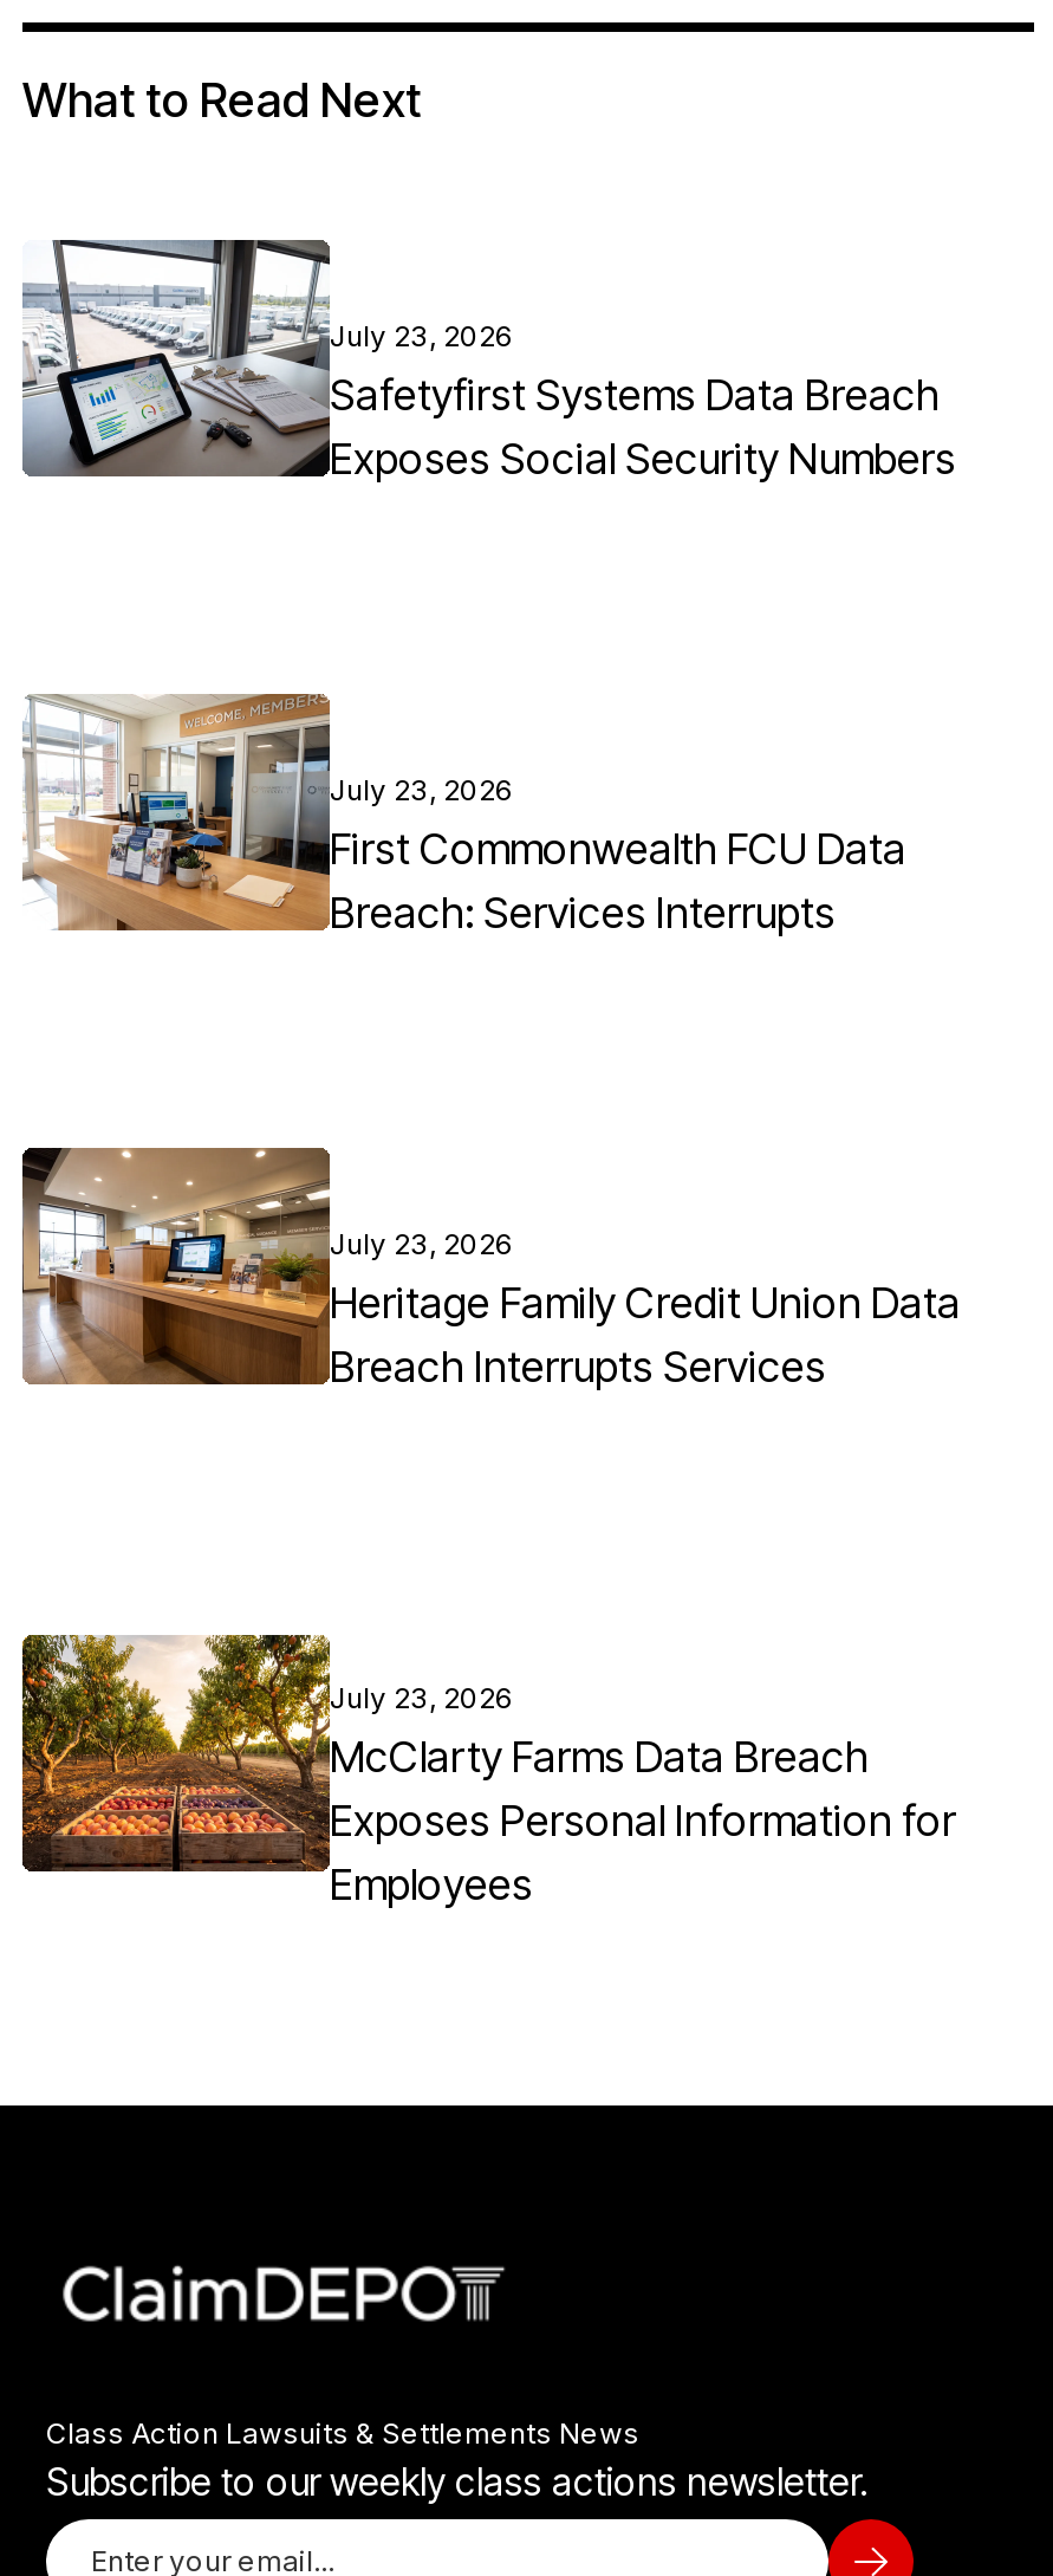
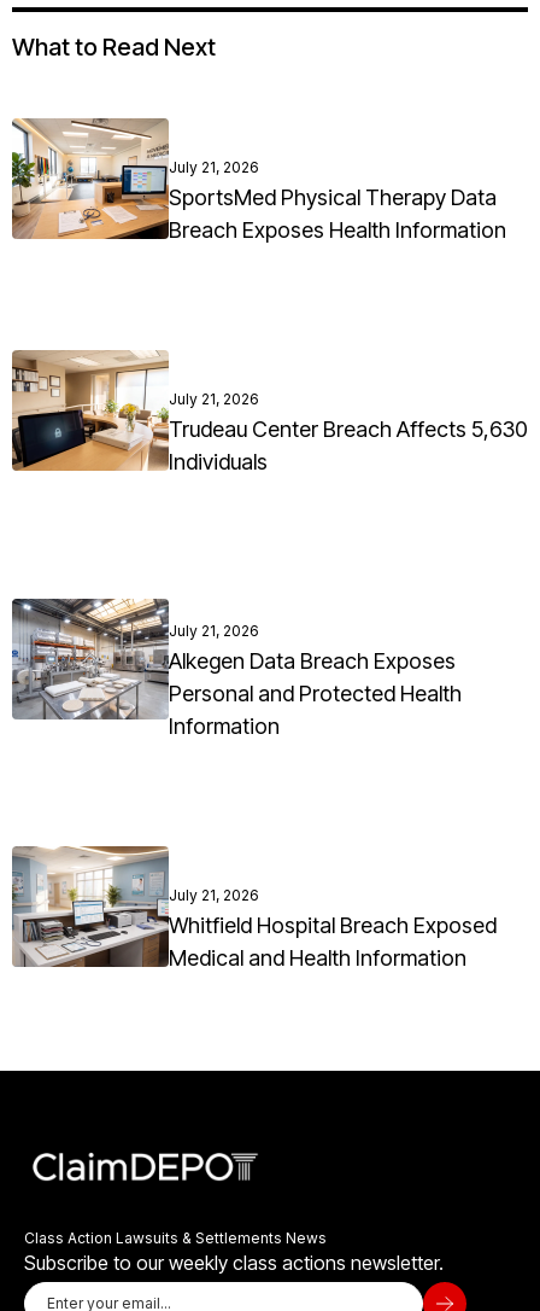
- [image]
- July 23, 2026
- Safetyfirst Systems Data Breach
- Exposes Social Security Numbers
+ [image]
+ July 21, 2026
+ SportsMed Physical Therapy Data
+ Breach Exposes Health Information

- [image]
- July 23, 2026
- First Commonwealth FCU Data
- Breach: Services Interrupts
+ [image]
+ July 21, 2026
+ Trudeau Center Breach Affects 5,630
+ Individuals

- [image]
- July 23, 2026
- Heritage Family Credit Union Data
- Breach Interrupts Services
+ [image]
+ July 21, 2026
+ Alkegen Data Breach Exposes
+ Personal and Protected Health
+ Information

- [image]
- July 23, 2026
- McClarty Farms Data Breach
- Exposes Personal Information for
- Employees
+ [image]
+ July 21, 2026
+ Whitfield Hospital Breach Exposed
+ Medical and Health Information
